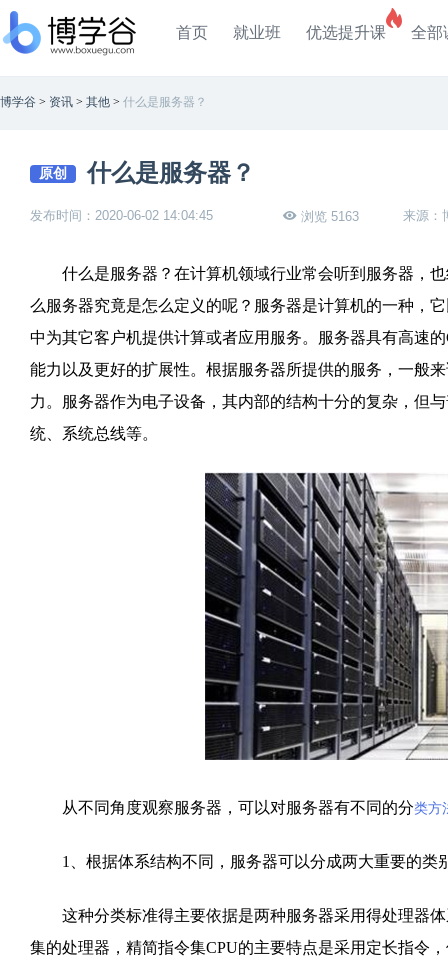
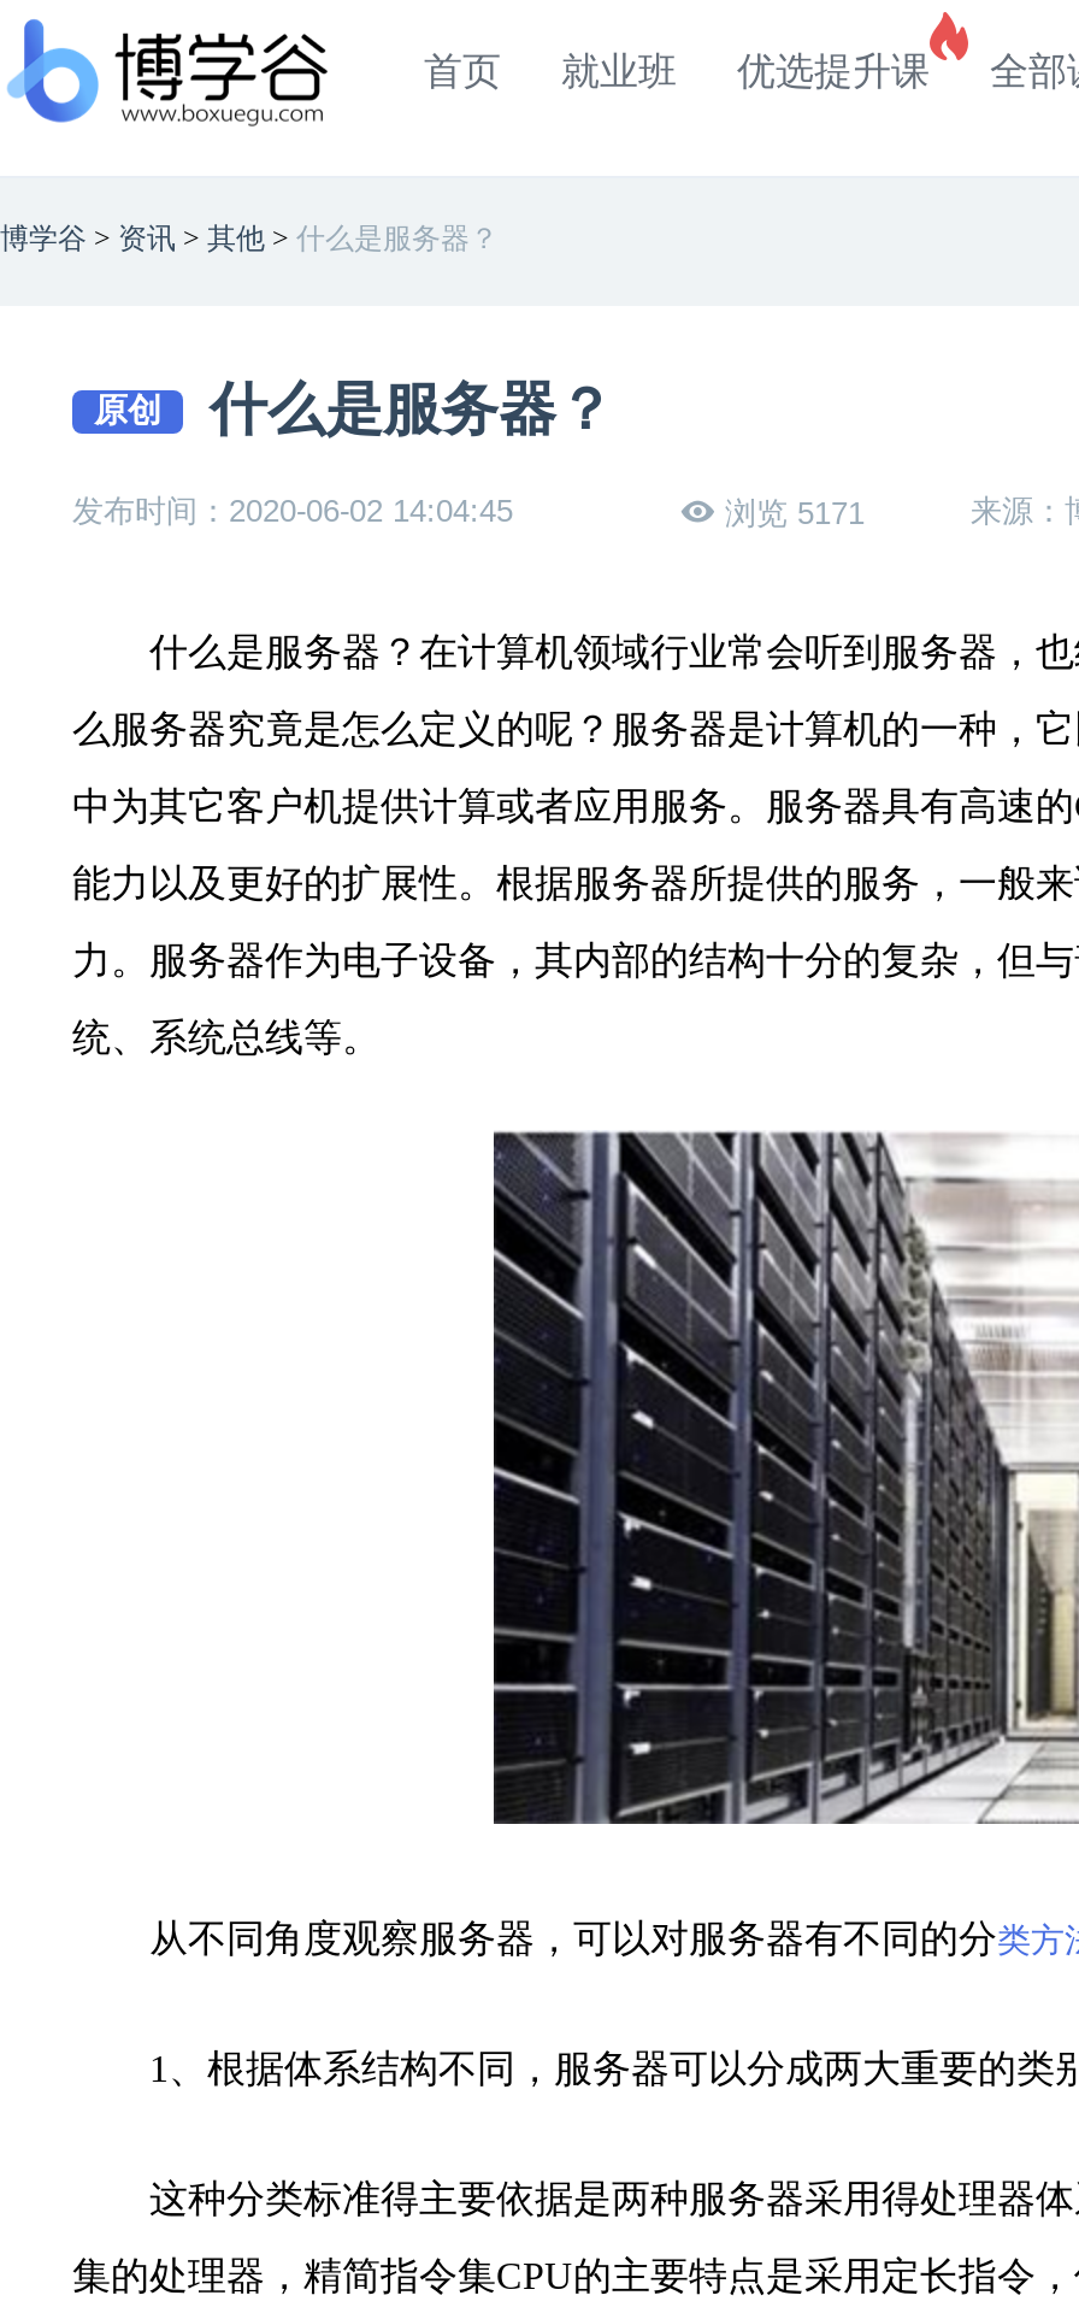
- 浏览 5163
+ 浏览 5171
